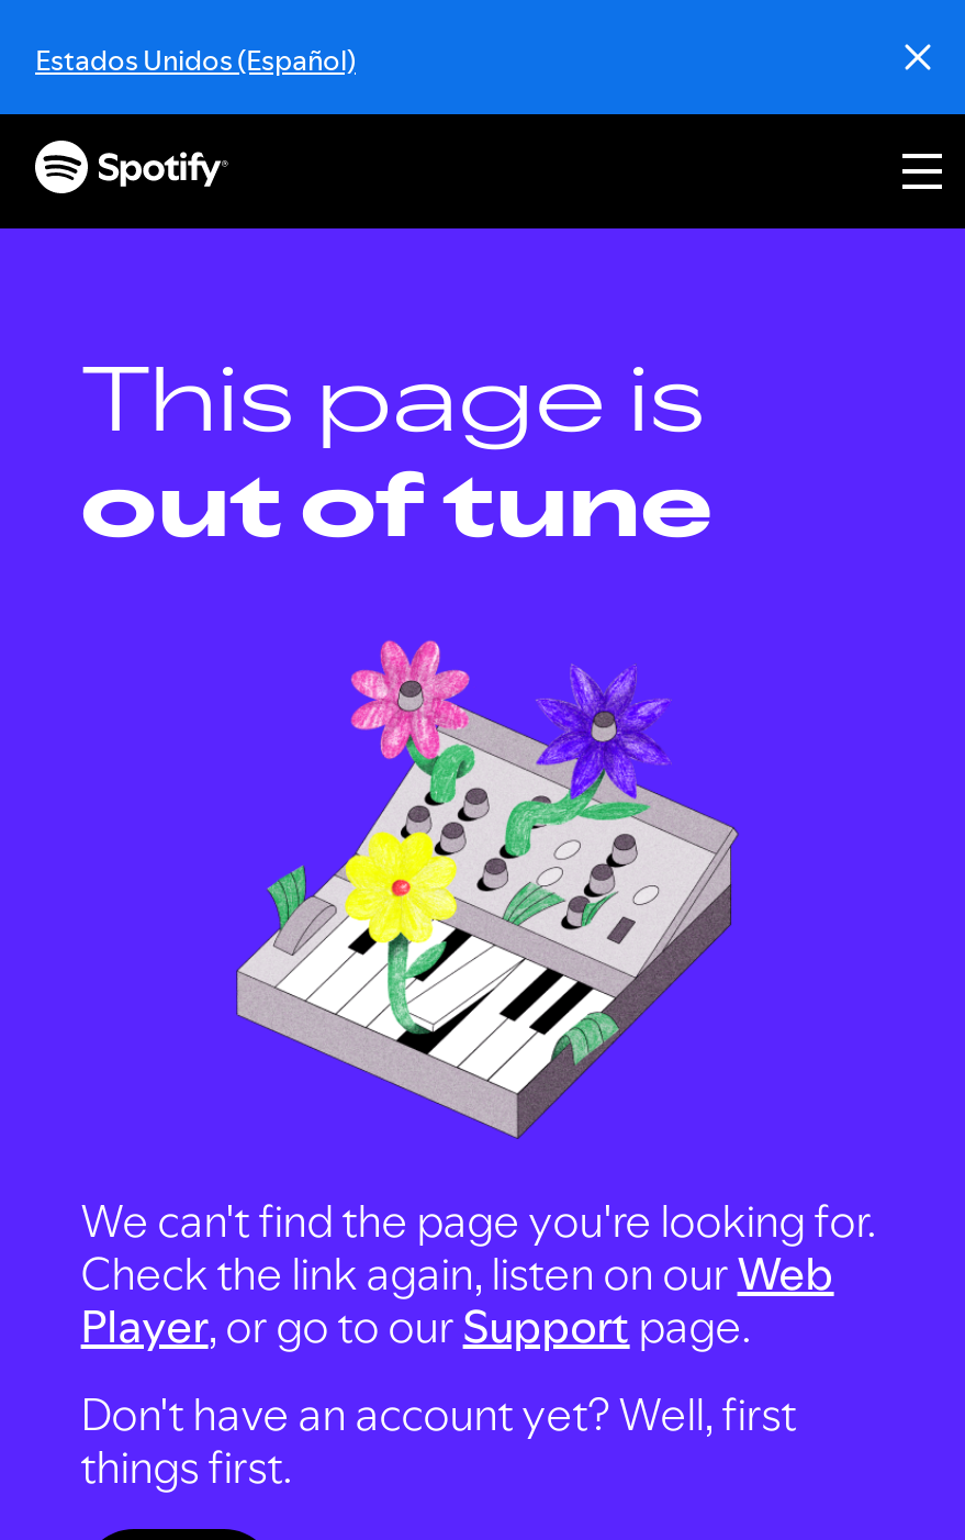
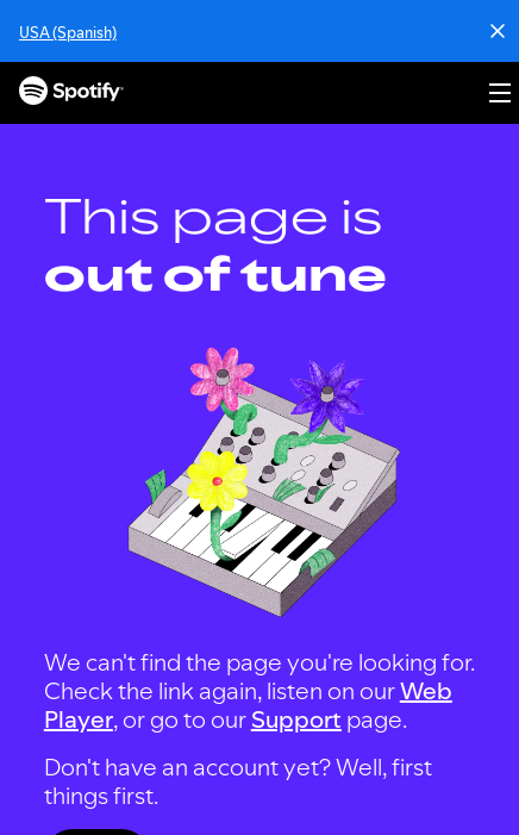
- Estados Unidos (Español)
+ USA (Spanish)
